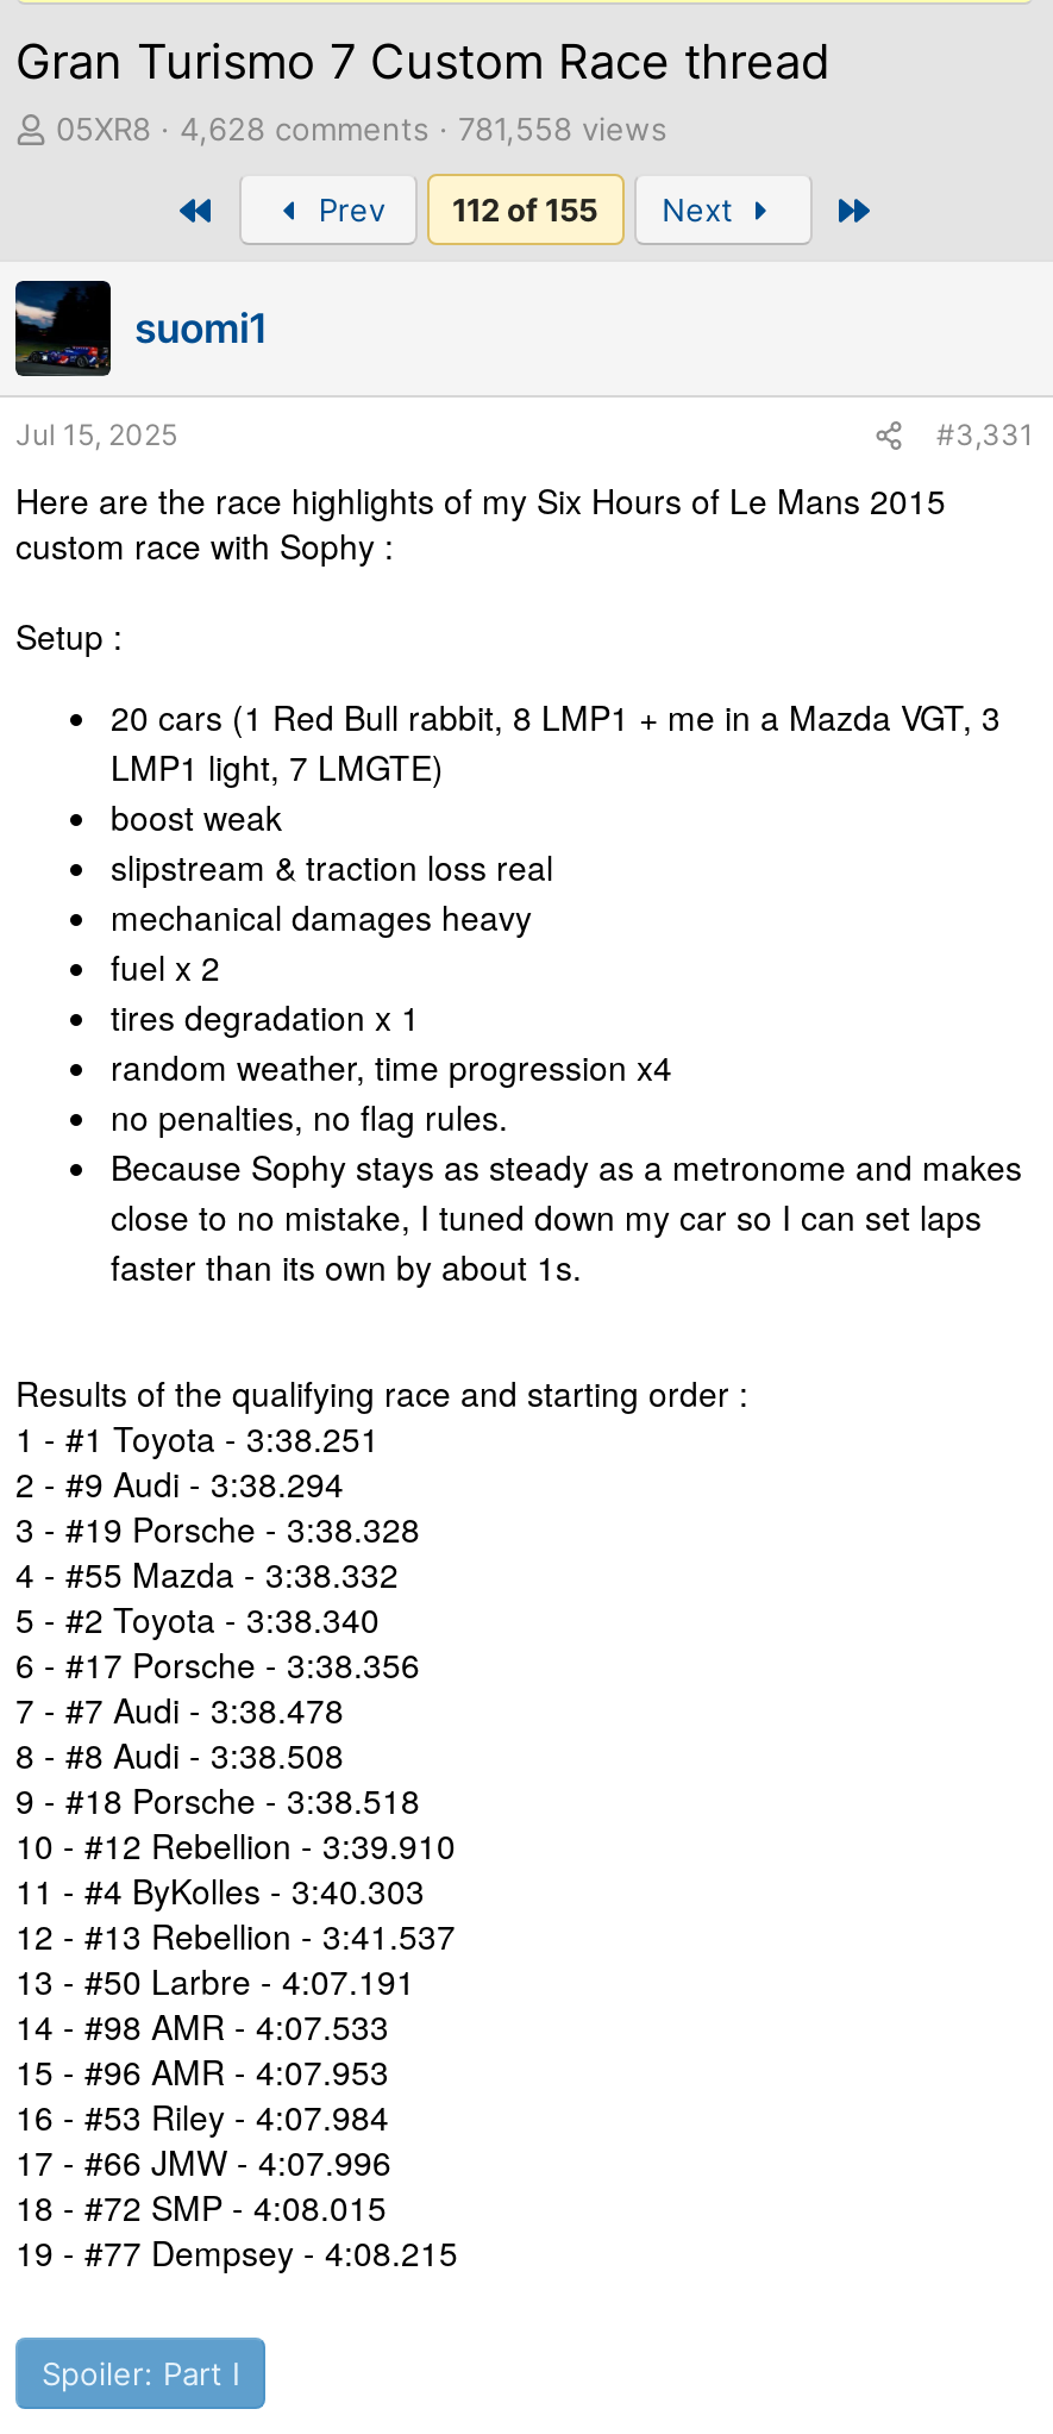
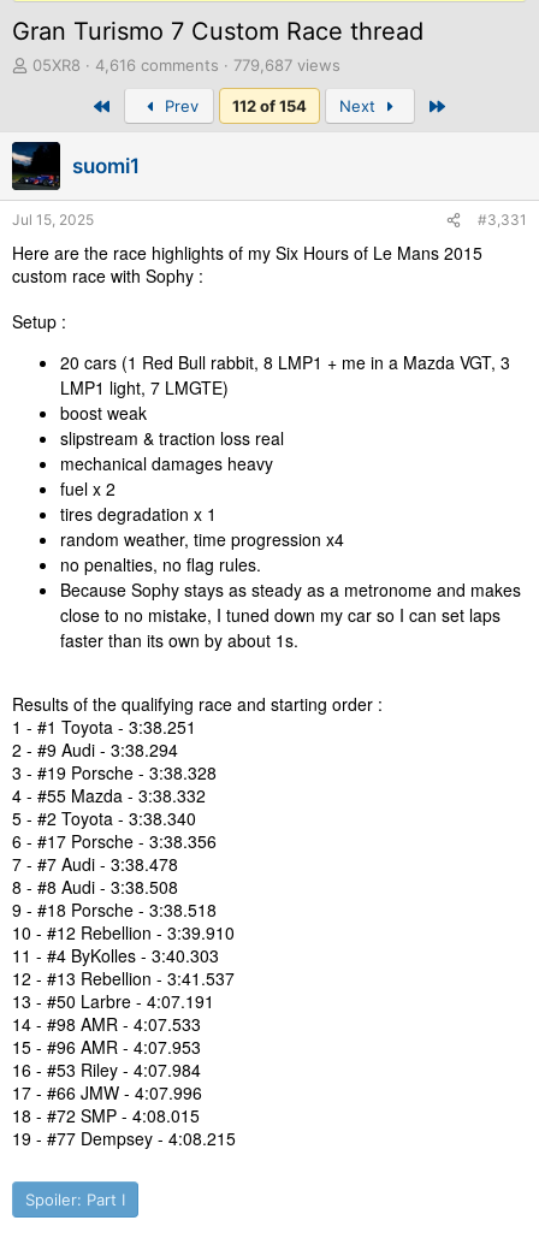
- 4,628 comments 781,558 views
+ 4,616 comments 779,687 views

- 112 of 155
+ 112 of 154
